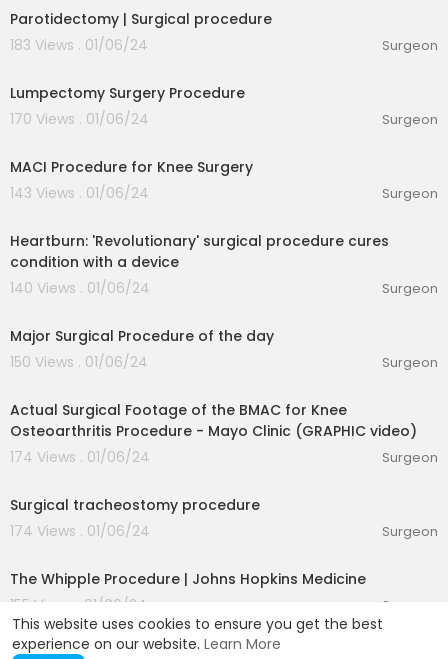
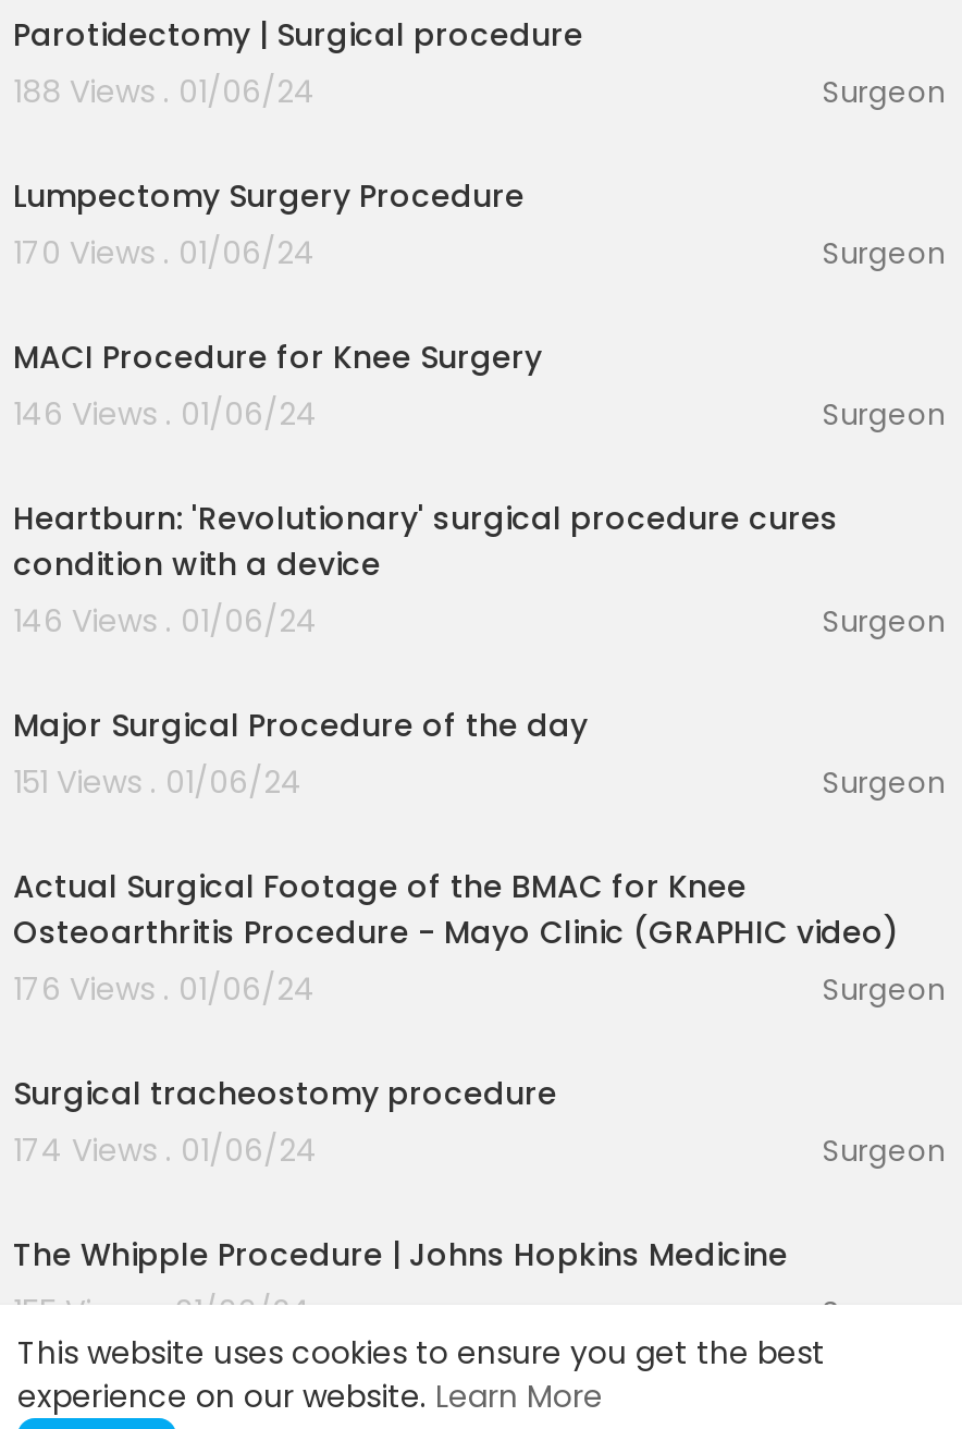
- 183 Views . 01/06/24
+ 188 Views . 01/06/24

- 143 Views . 01/06/24
+ 146 Views . 01/06/24

- 140 Views . 01/06/24
+ 146 Views . 01/06/24

- 150 Views . 01/06/24
+ 151 Views . 01/06/24

- 174 Views . 01/06/24
+ 176 Views . 01/06/24
